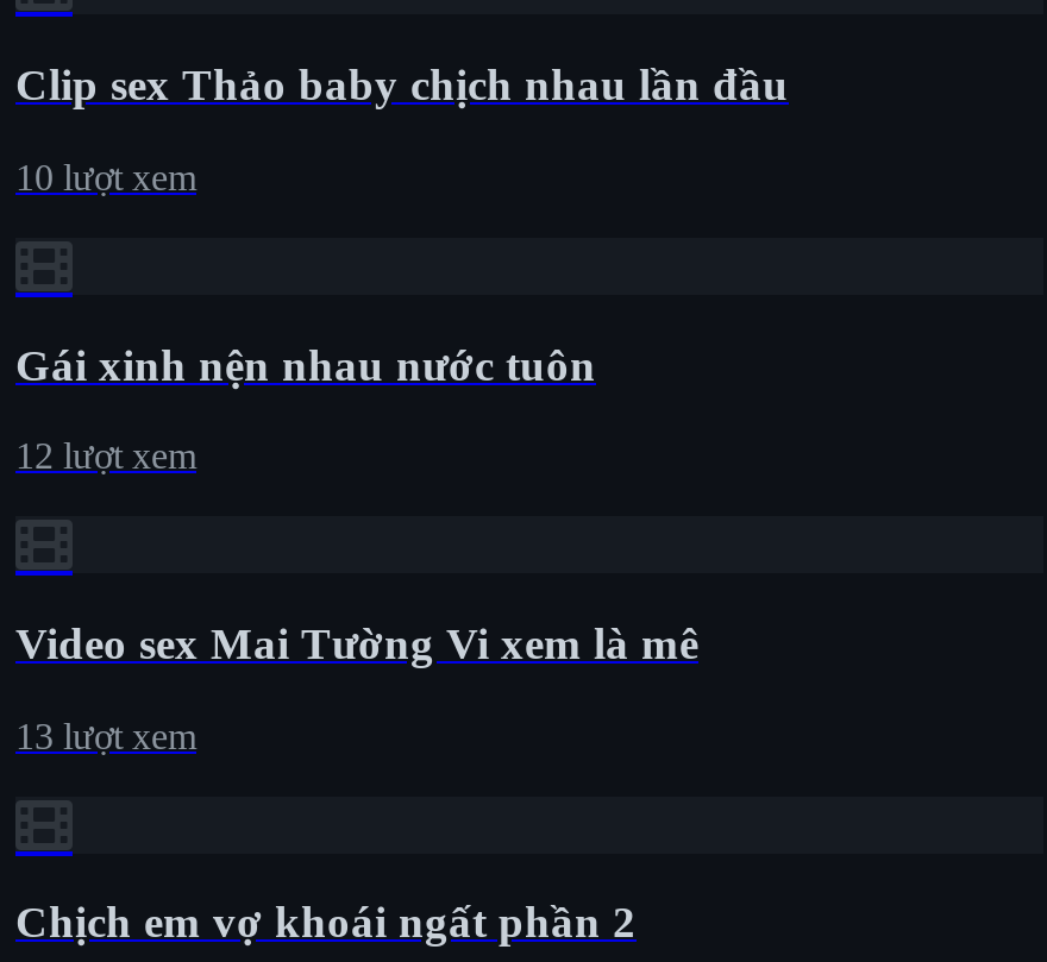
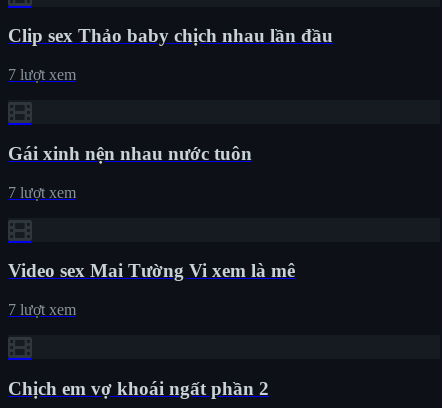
- 10 lượt xem
+ 7 lượt xem

- 12 lượt xem
+ 7 lượt xem

- 13 lượt xem
+ 7 lượt xem
